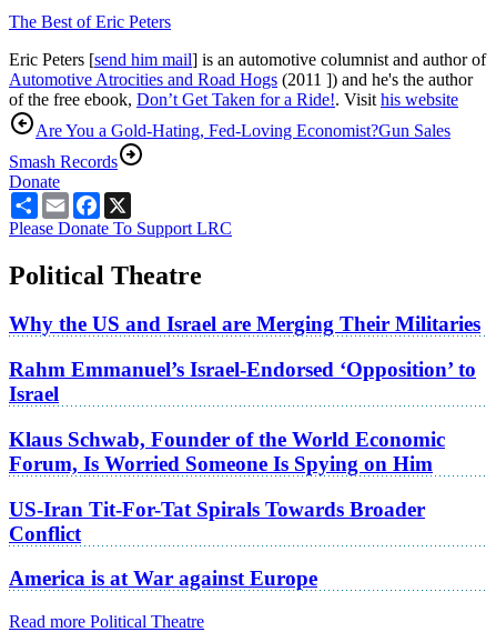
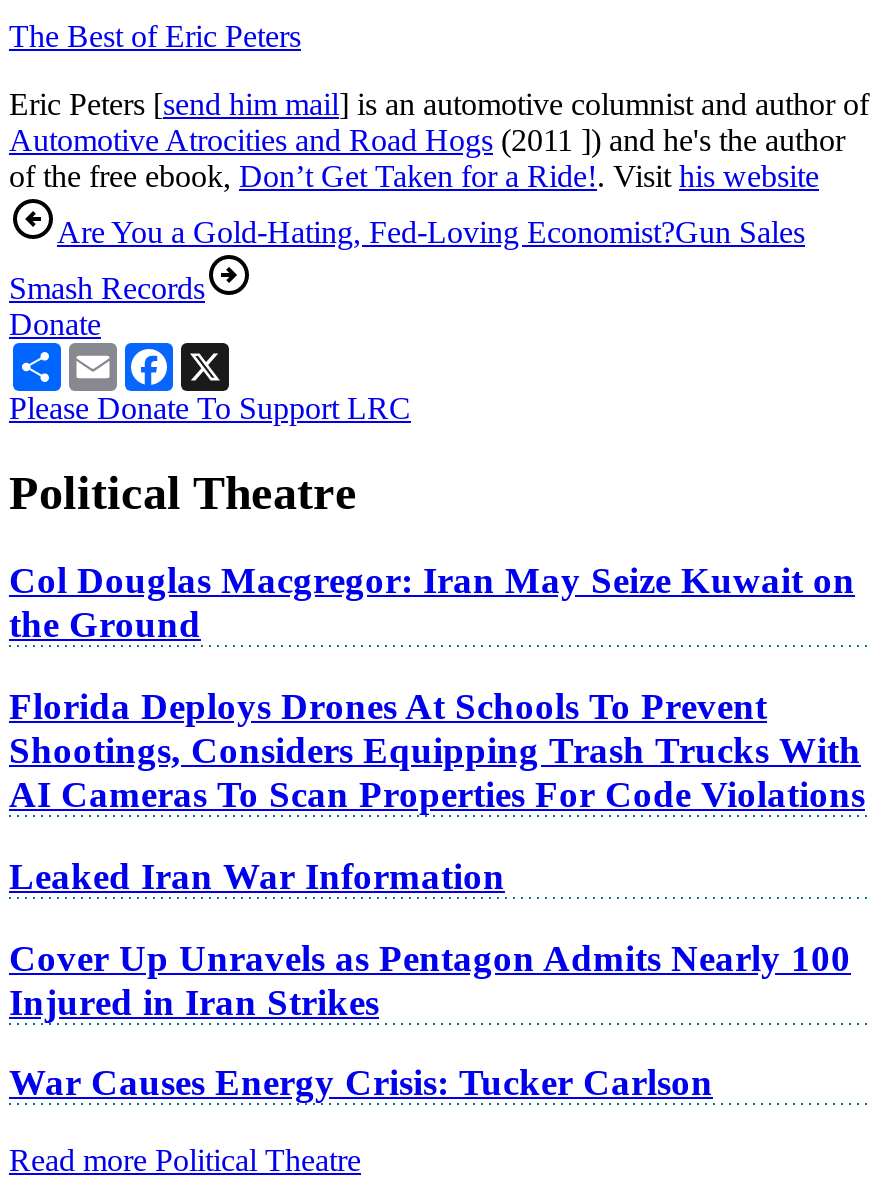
- Why the US and Israel are Merging Their Militaries
+ Col Douglas Macgregor: Iran May Seize Kuwait on
+ the Ground

- Rahm Emmanuel’s Israel-Endorsed ‘Opposition’ to
- Israel
+ Florida Deploys Drones At Schools To Prevent
+ Shootings, Considers Equipping Trash Trucks With
+ AI Cameras To Scan Properties For Code Violations

- Klaus Schwab, Founder of the World Economic
- Forum, Is Worried Someone Is Spying on Him
+ Leaked Iran War Information

- US-Iran Tit-For-Tat Spirals Towards Broader
- Conflict
+ Cover Up Unravels as Pentagon Admits Nearly 100
+ Injured in Iran Strikes

- America is at War against Europe
+ War Causes Energy Crisis: Tucker Carlson
